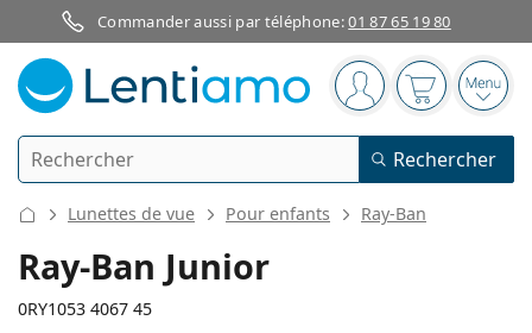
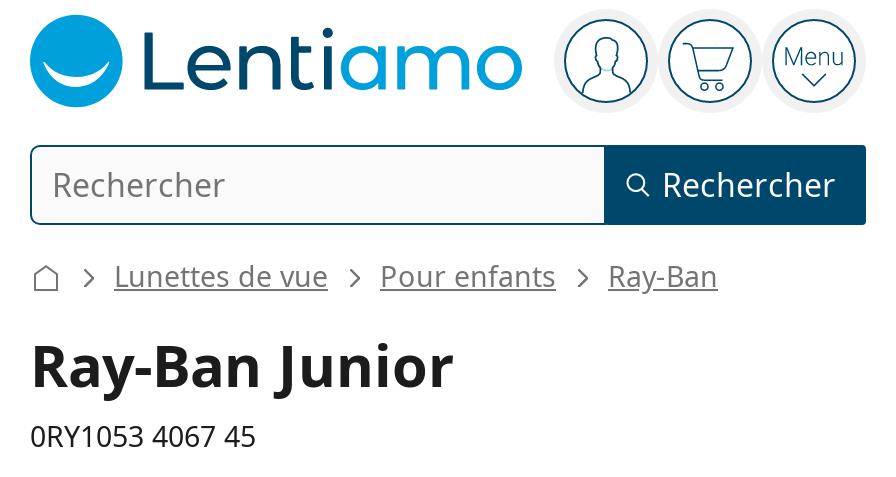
- Commander aussi par téléphone: 01 87 65 19 80
